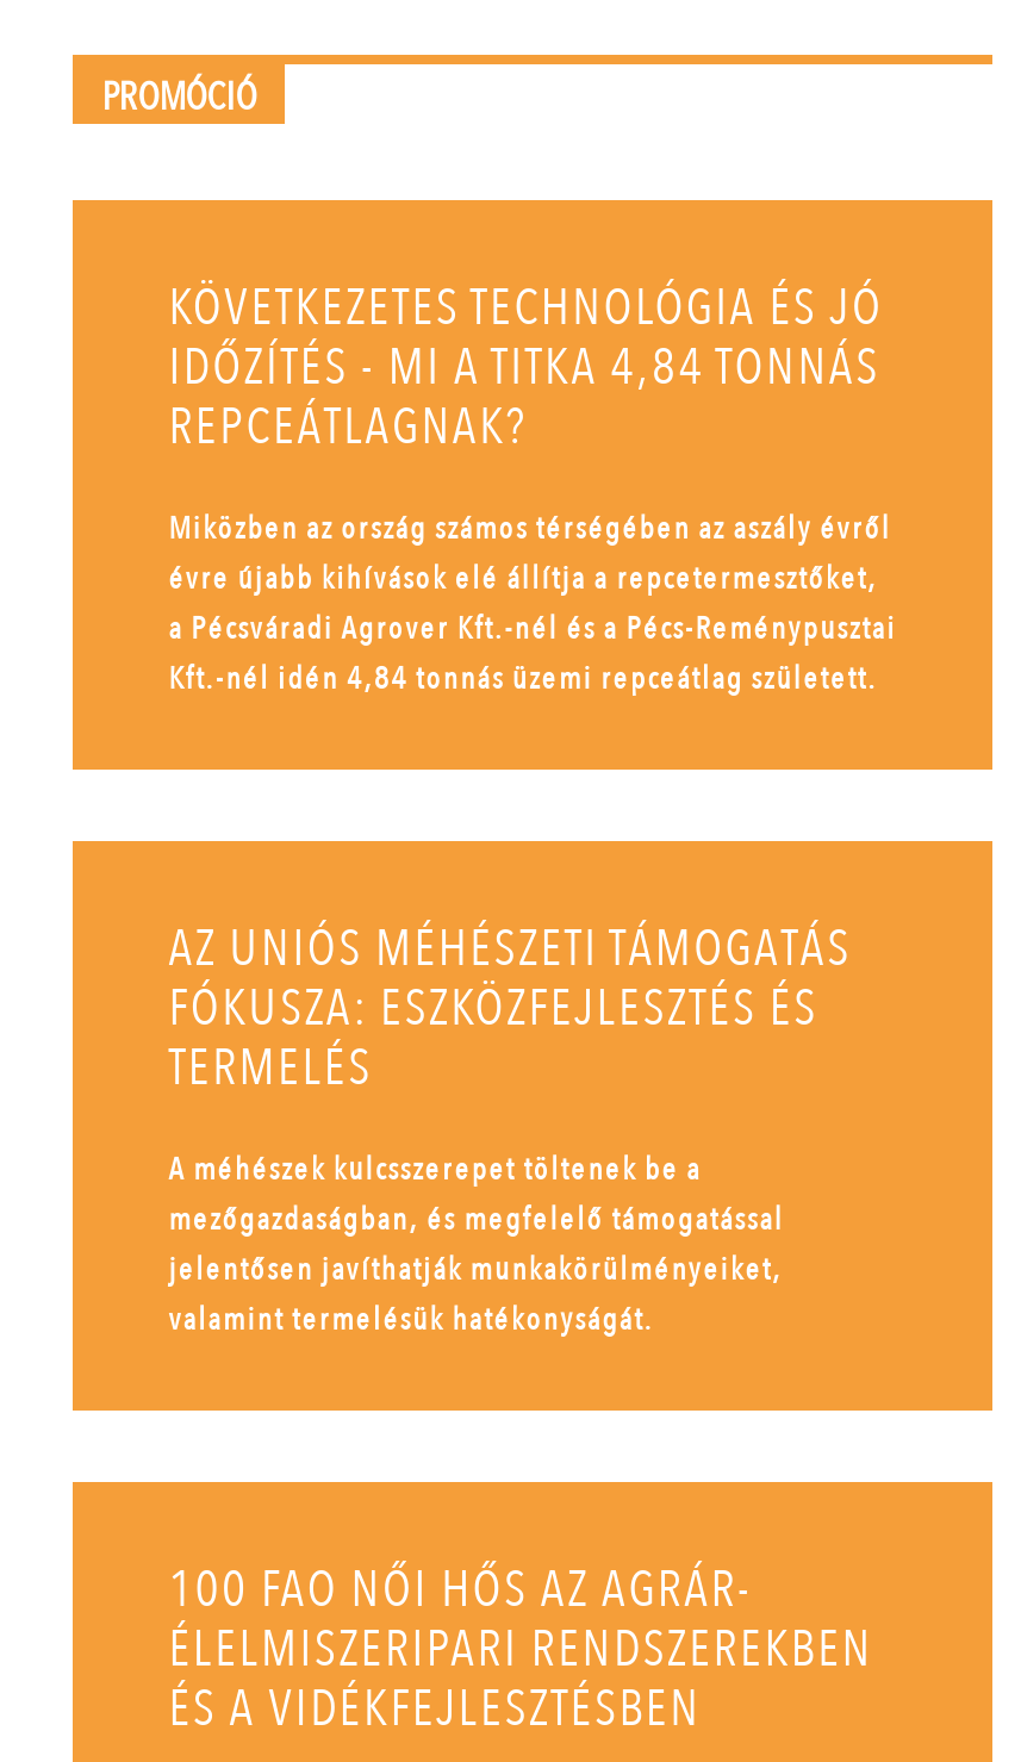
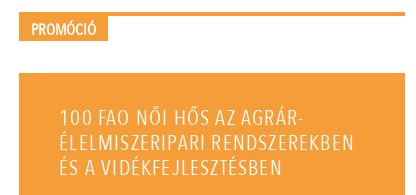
- KÖVETKEZETES TECHNOLÓGIA ÉS JÓ
- IDŐZÍTÉS - MI A TITKA 4,84 TONNÁS
- REPCEÁTLAGNAK?
- Miközben az ország számos térségében az aszály évről
- évre újabb kihívások elé állítja a repcetermesztőket,
- a Pécsváradi Agrover Kft.-nél és a Pécs-Reménypusztai
- Kft.-nél idén 4,84 tonnás üzemi repceátlag született.

- AZ UNIÓS MÉHÉSZETI TÁMOGATÁS
- FÓKUSZA: ESZKÖZFEJLESZTÉS ÉS
- TERMELÉS
- A méhészek kulcsszerepet töltenek be a
- mezőgazdaságban, és megfelelő támogatással
- jelentősen javíthatják munkakörülményeiket,
- valamint termelésük hatékonyságát.
